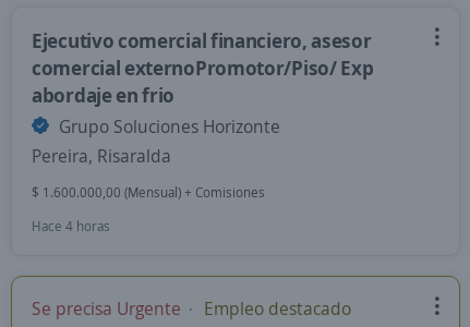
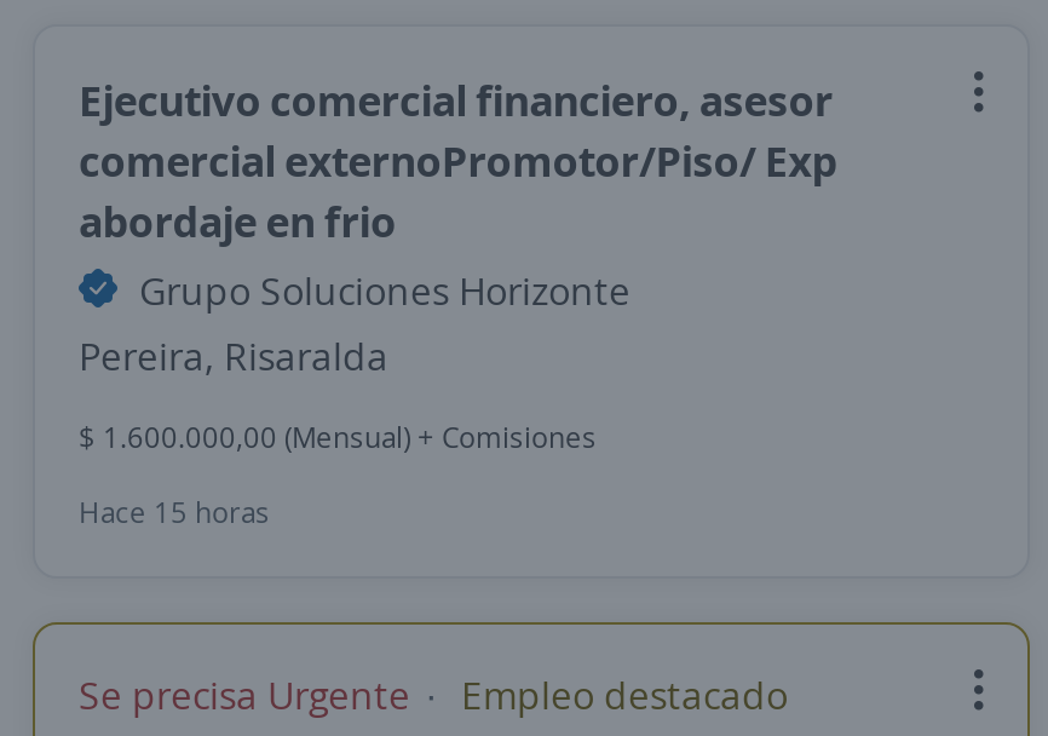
- Hace 4 horas
+ Hace 15 horas
